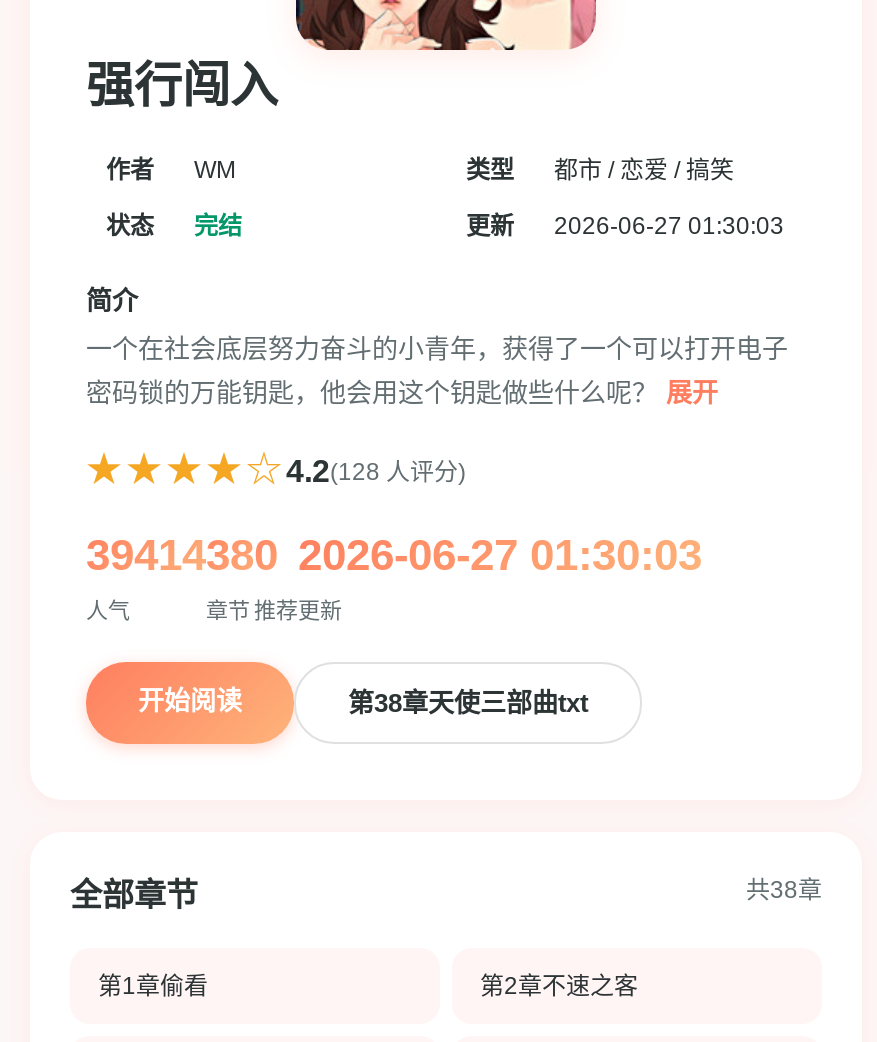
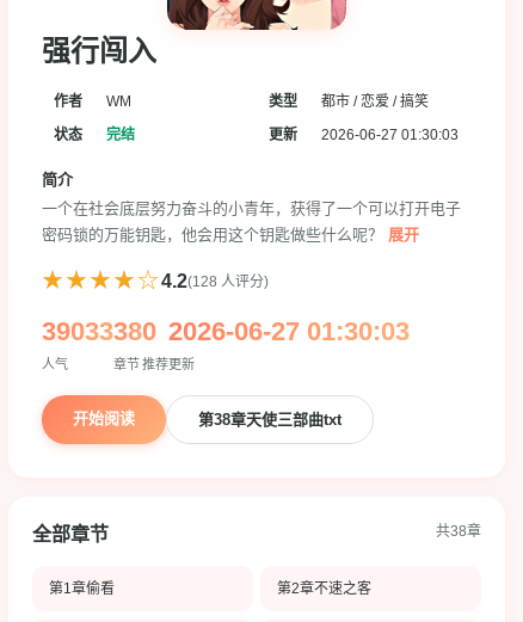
- 39414 38 0 2026-06-27 01:30:03
+ 39033 38 0 2026-06-27 01:30:03
